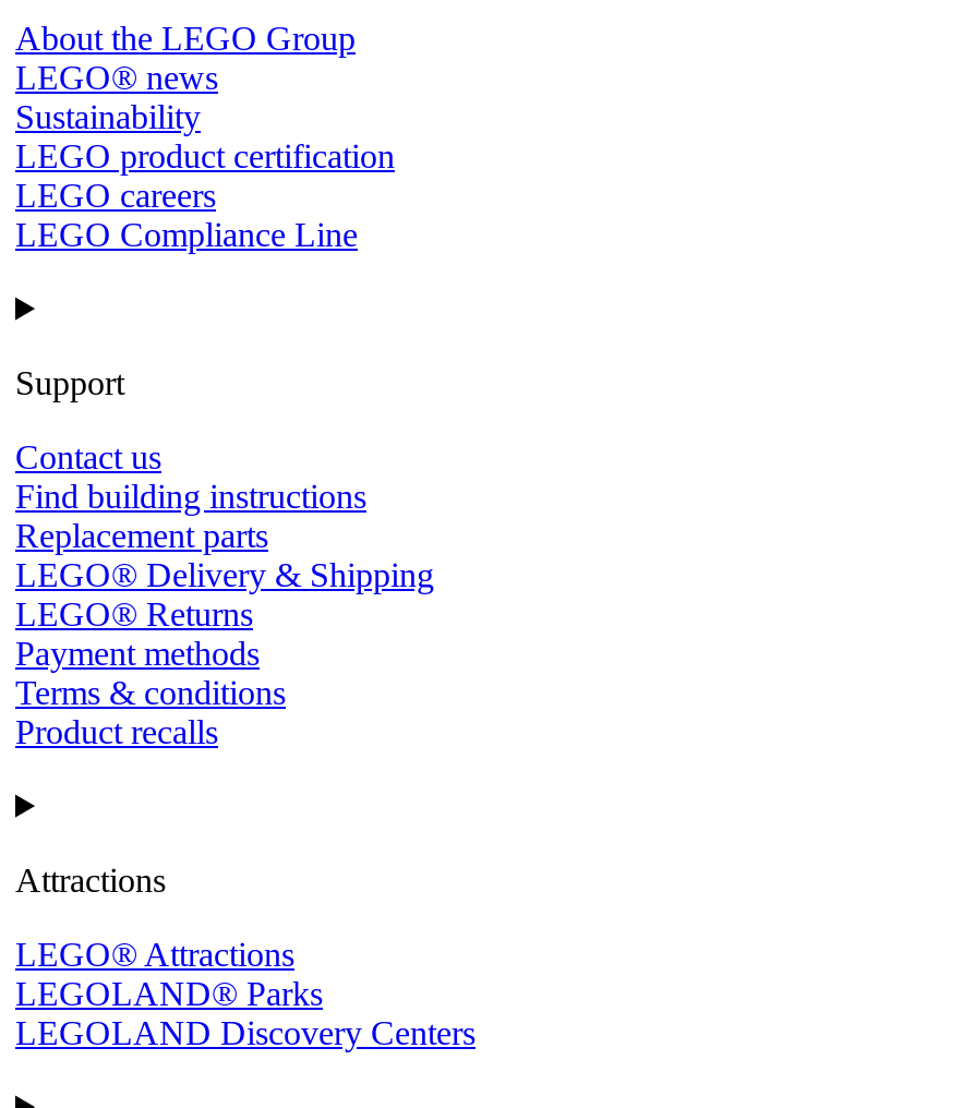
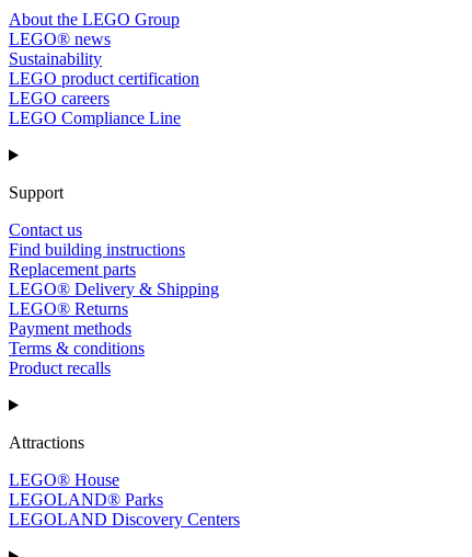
- LEGO® Attractions
+ LEGO® House
